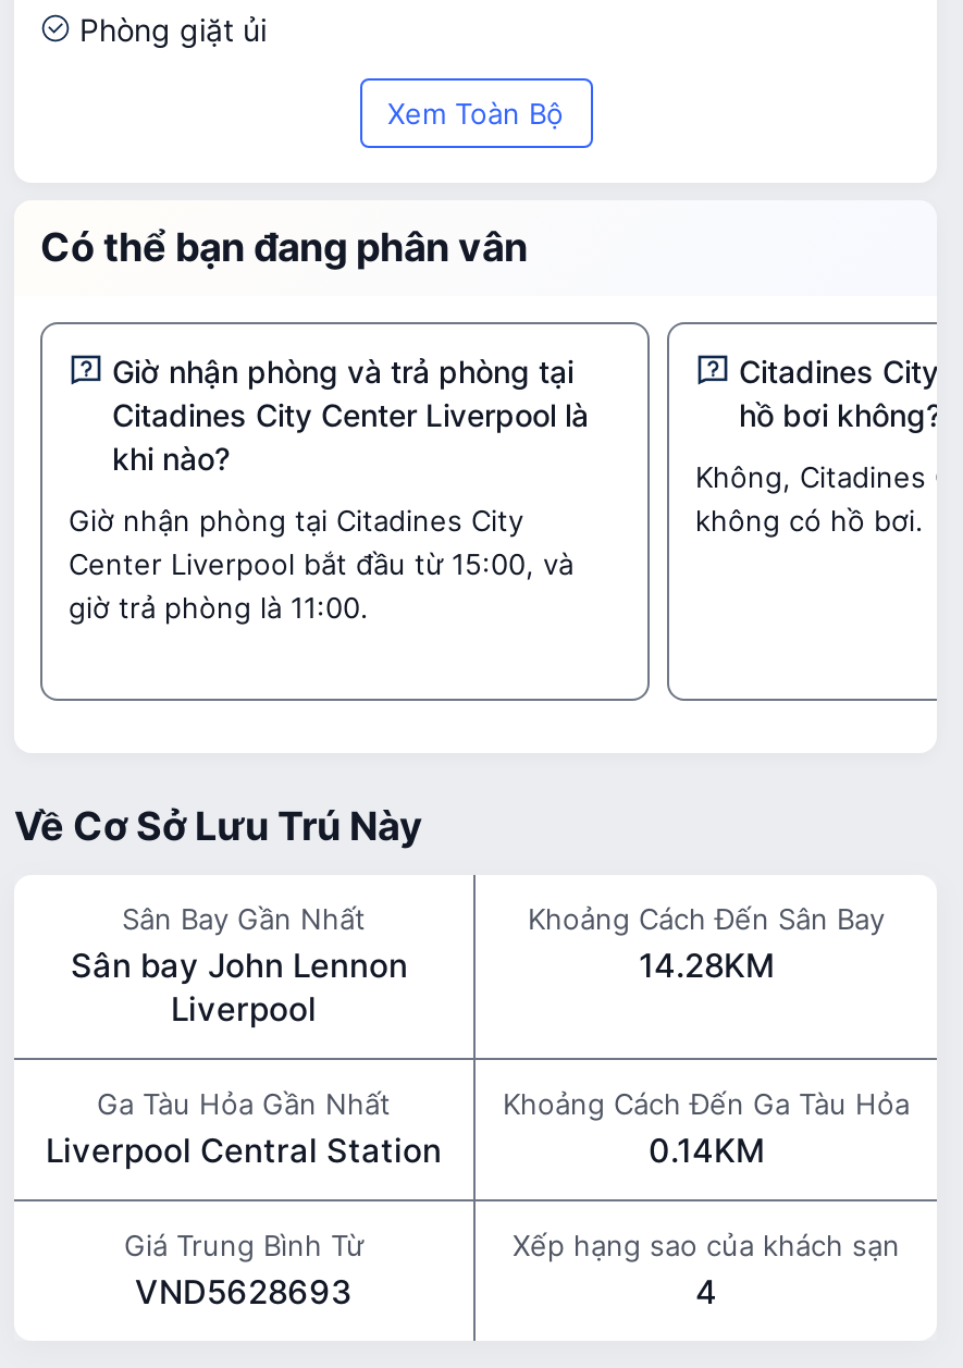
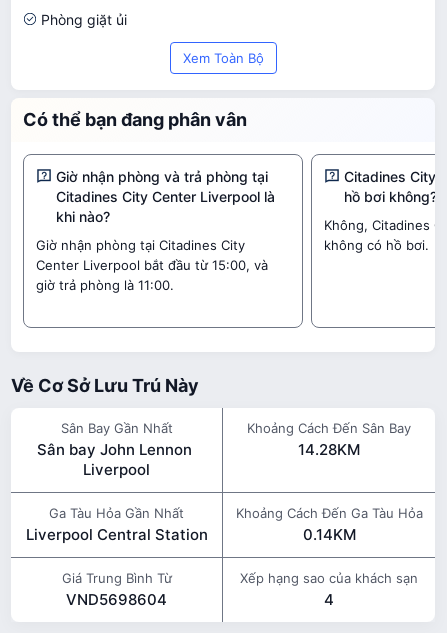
- VND5628693
+ VND5698604
